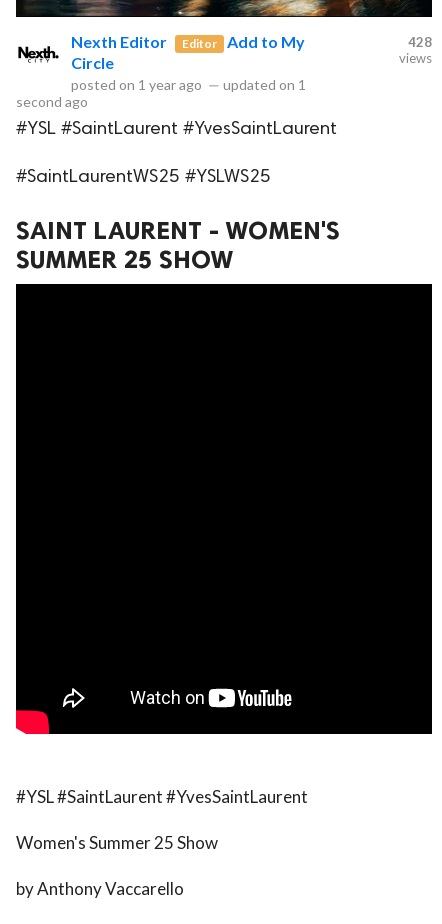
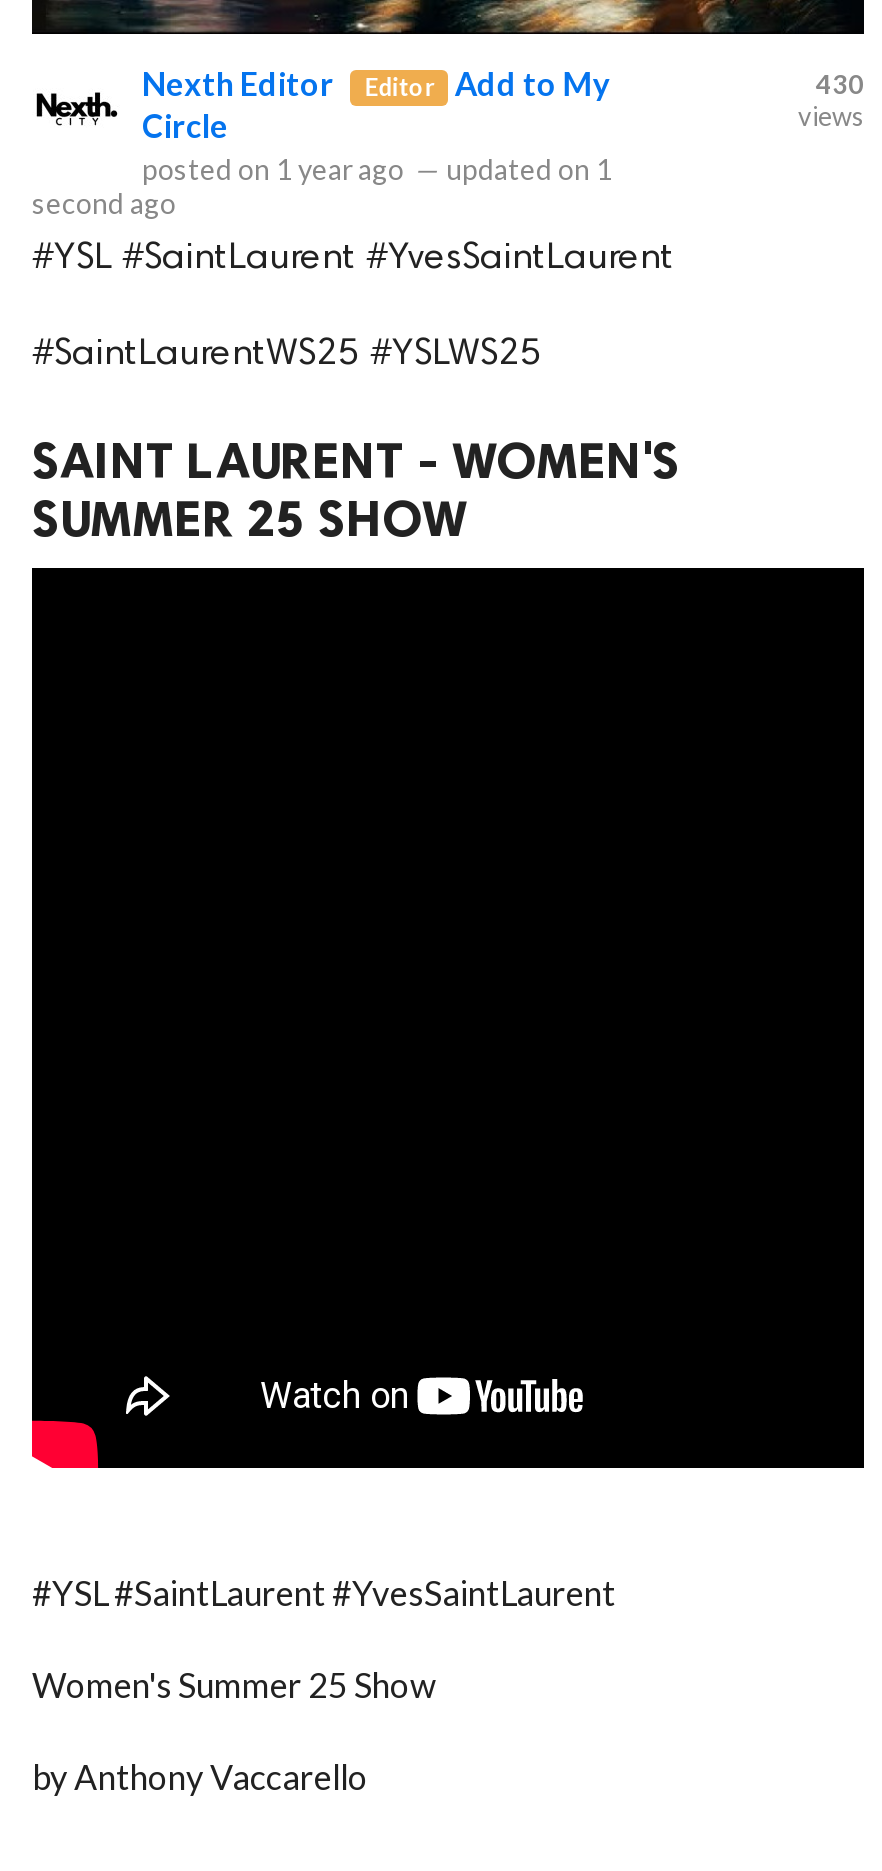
- 428
+ 430
